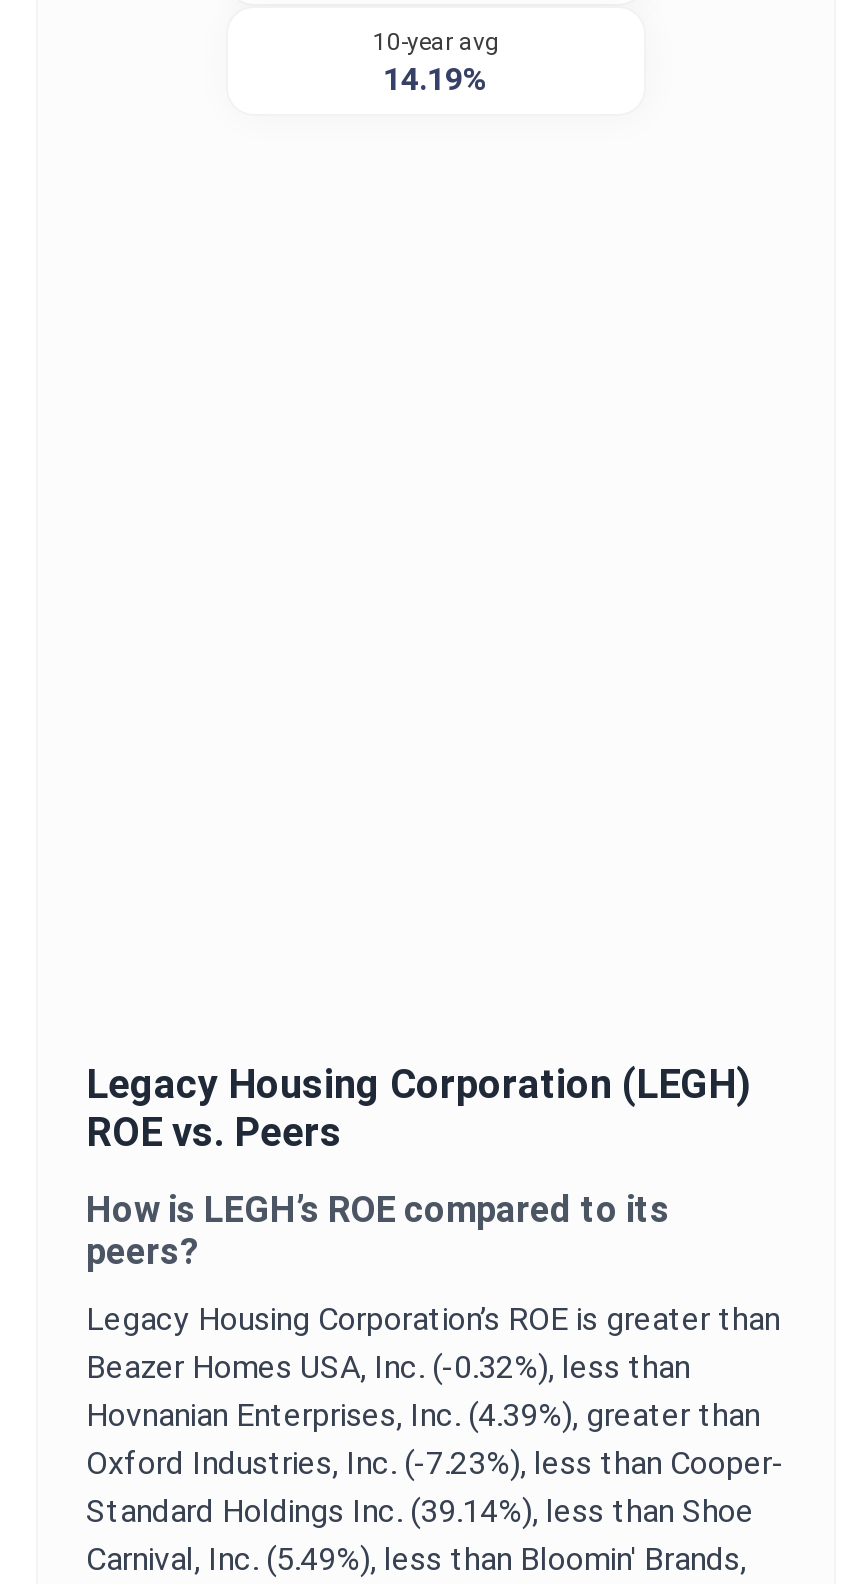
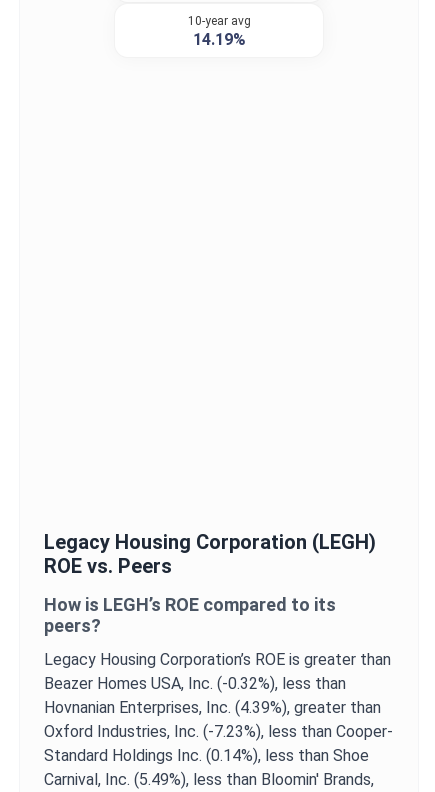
- Standard Holdings Inc. (39.14%), less than Shoe
+ Standard Holdings Inc. (0.14%), less than Shoe
